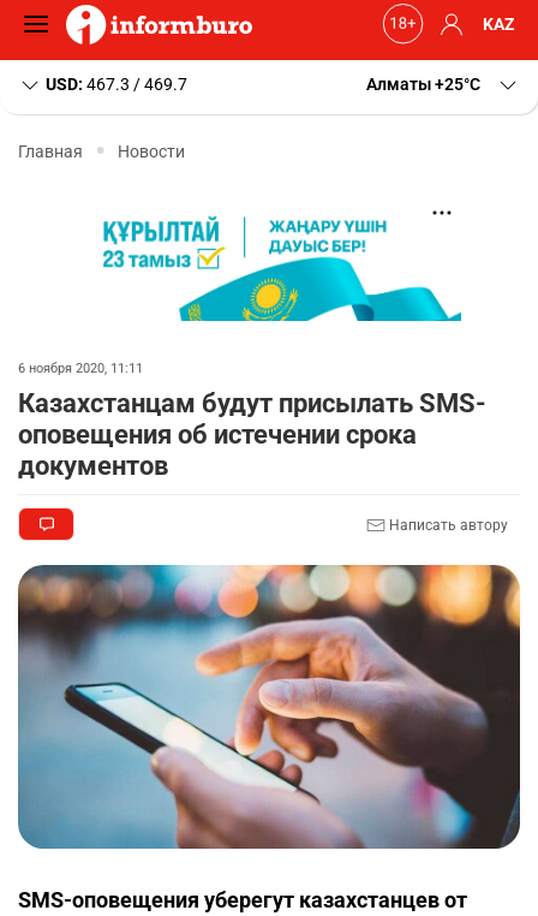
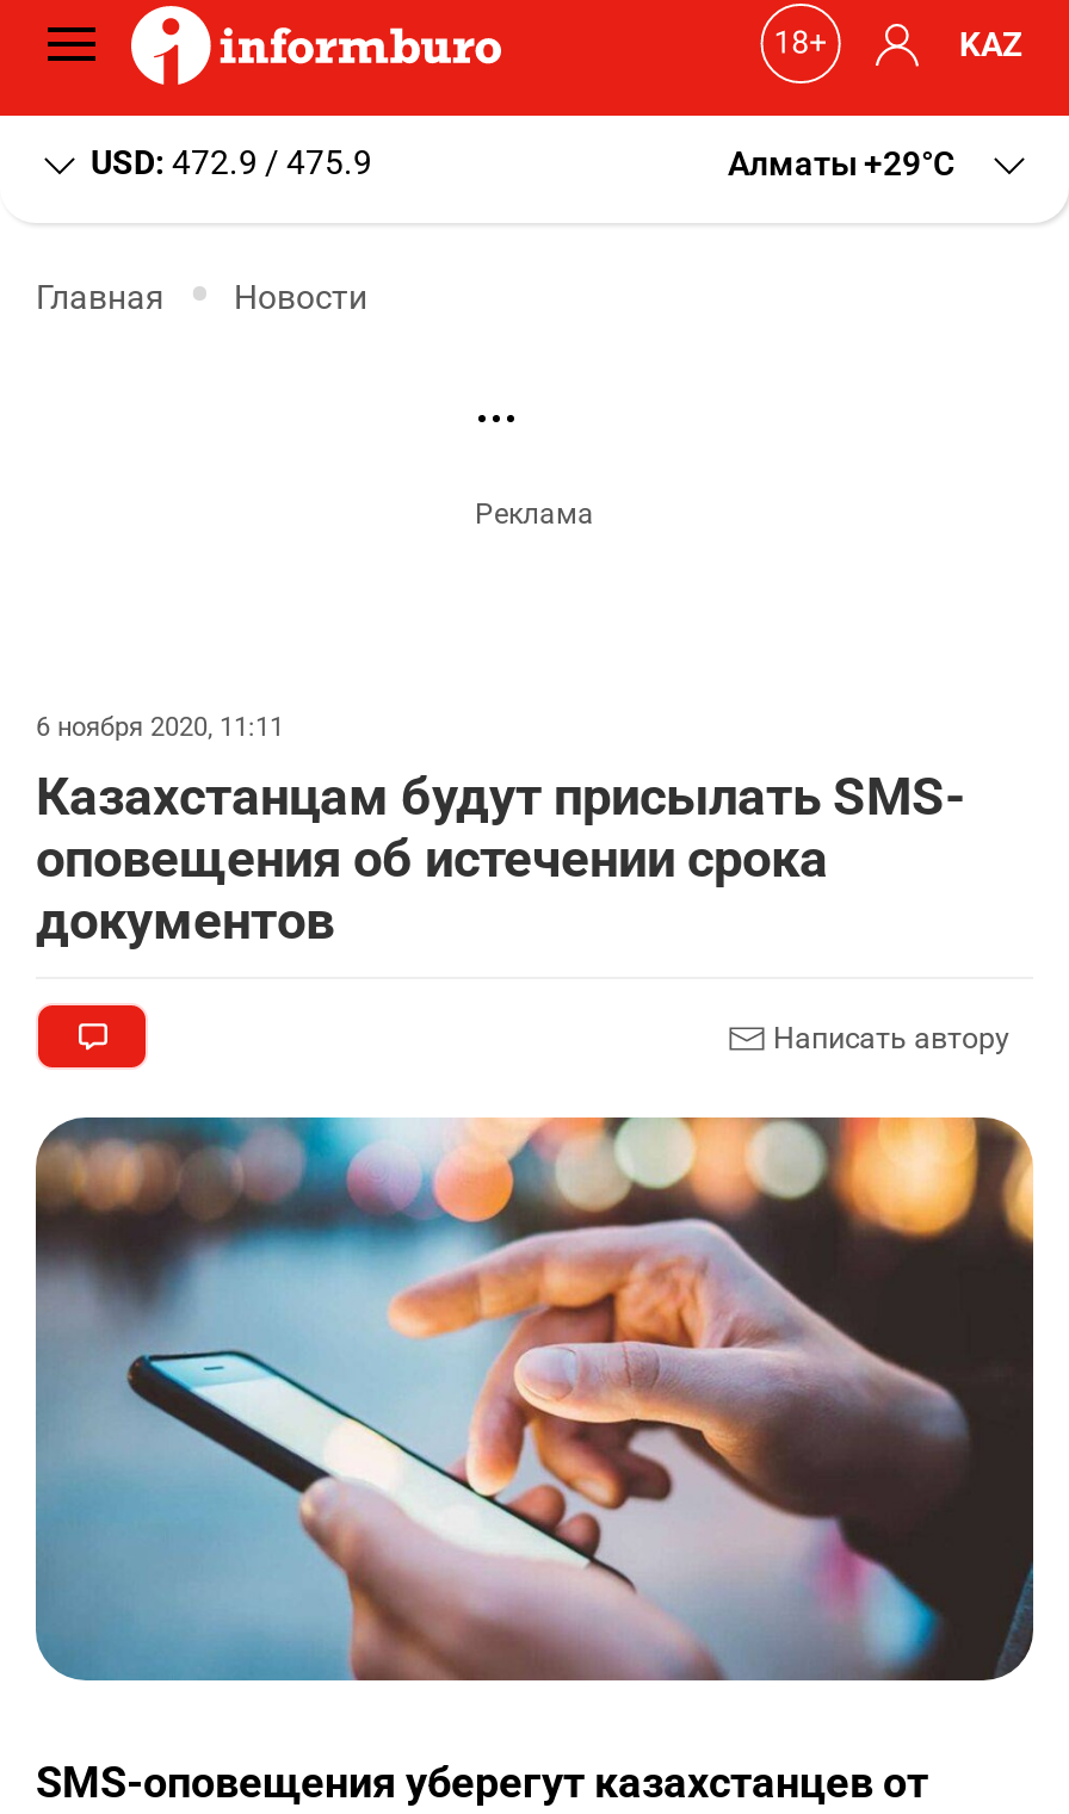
- USD: 467.3 / 469.7
+ USD: 472.9 / 475.9

- Алматы +25 C
+ Алматы +29 C

- [image]
